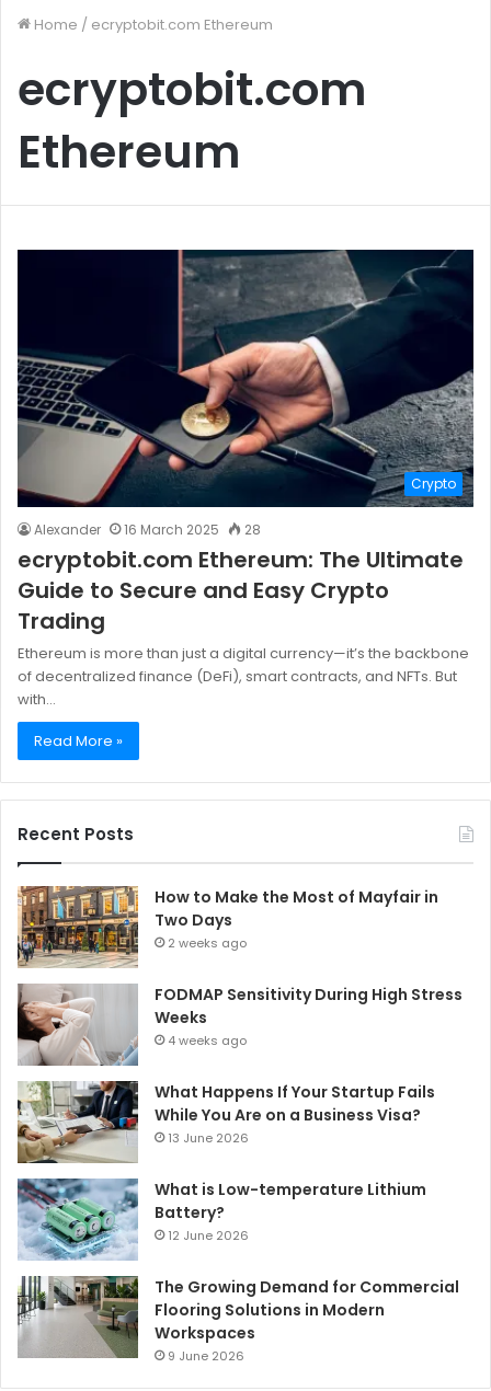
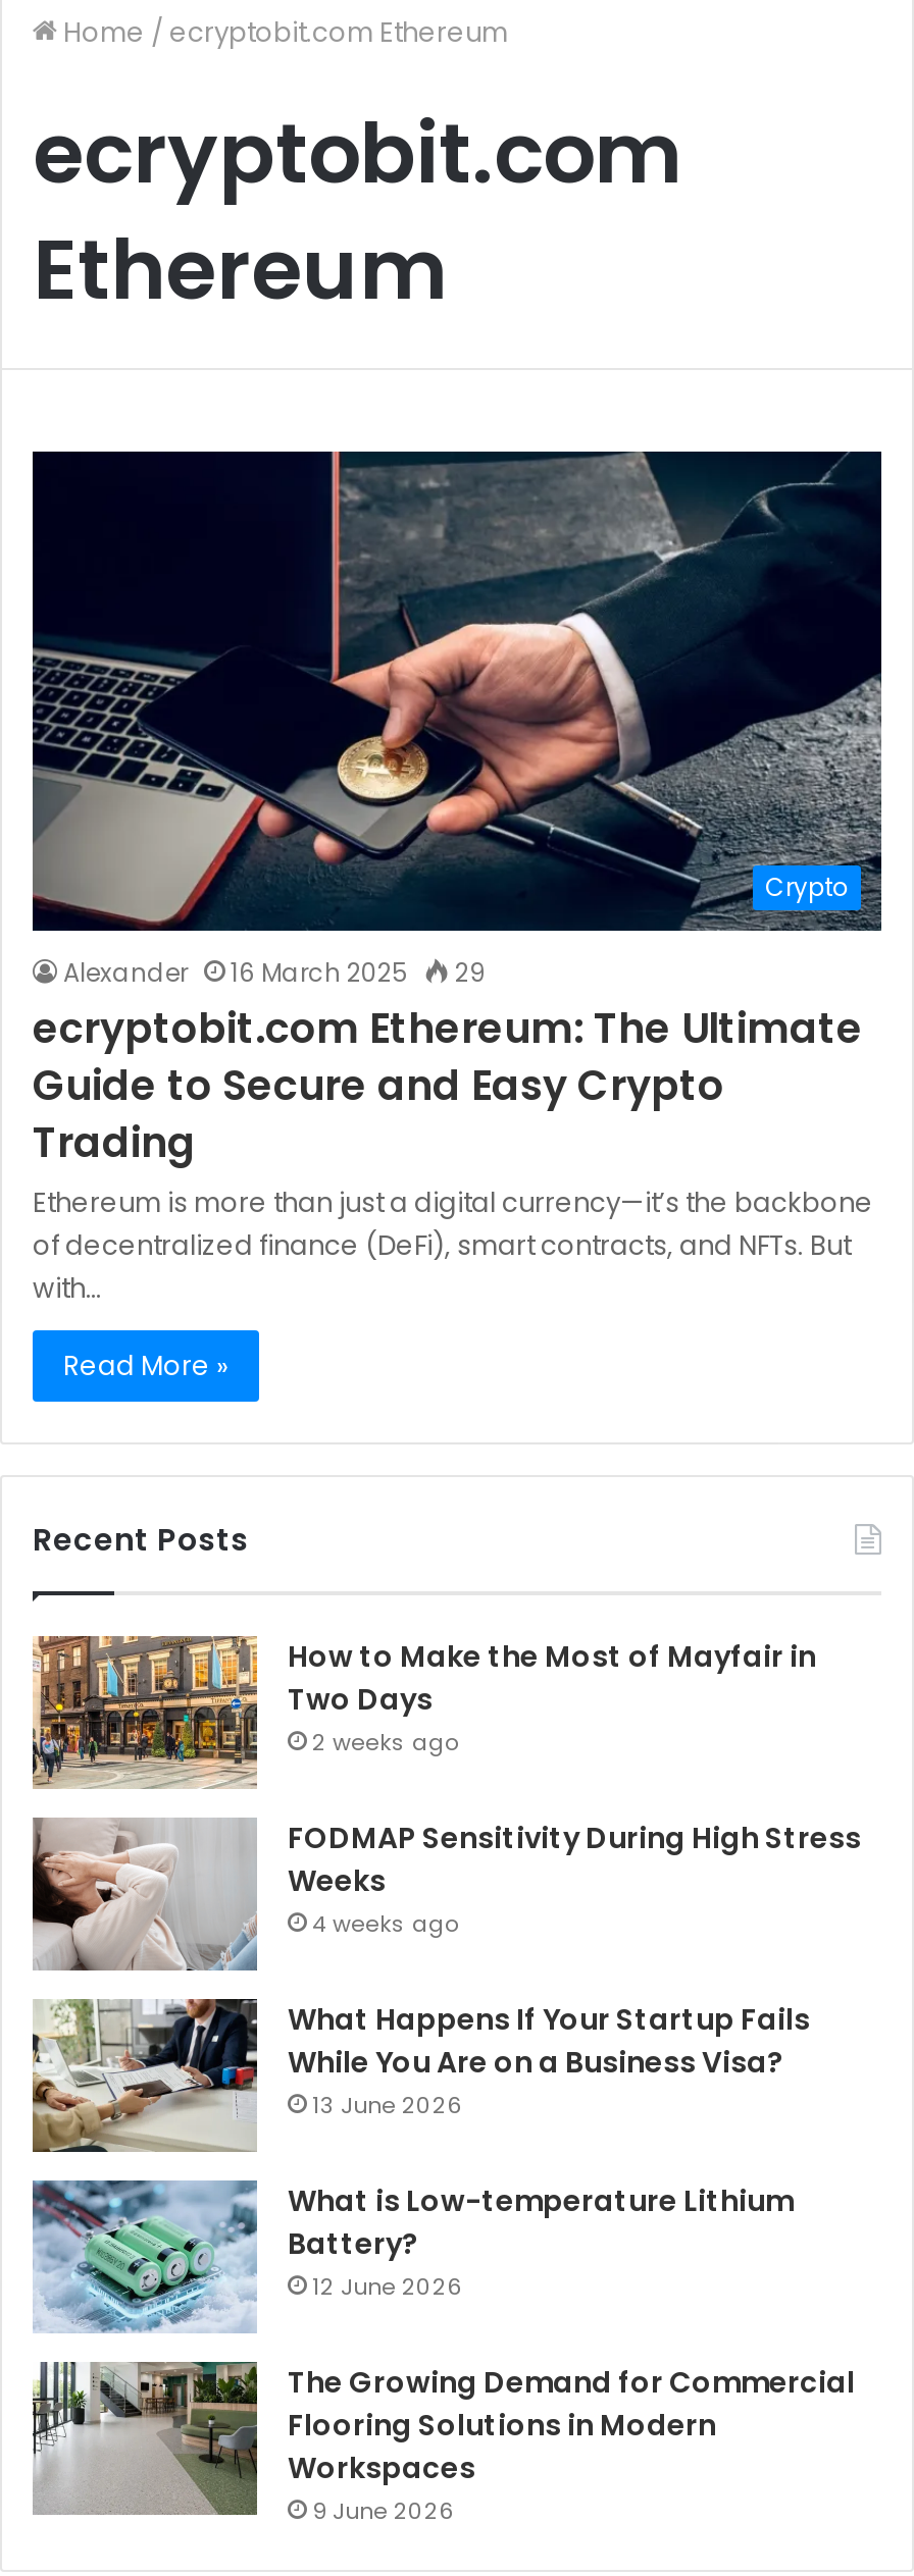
- Alexander 16 March 2025 28
+ Alexander 16 March 2025 29
